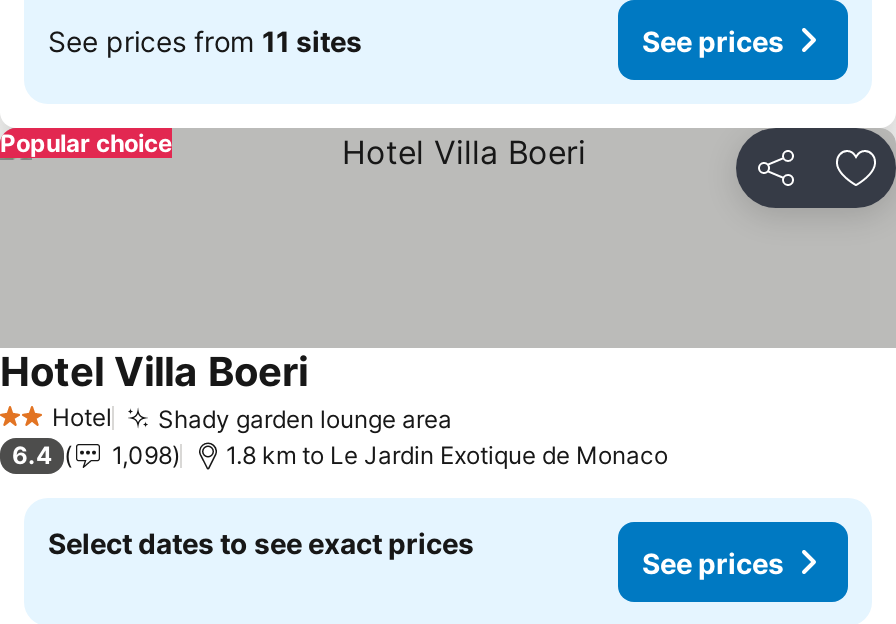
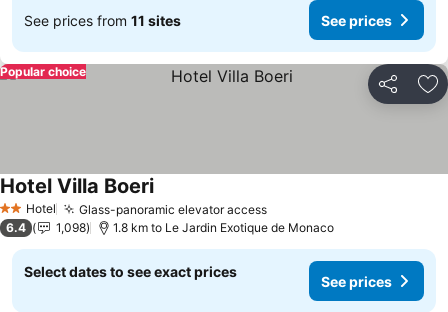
- Shady garden lounge area
+ Glass-panoramic elevator access
